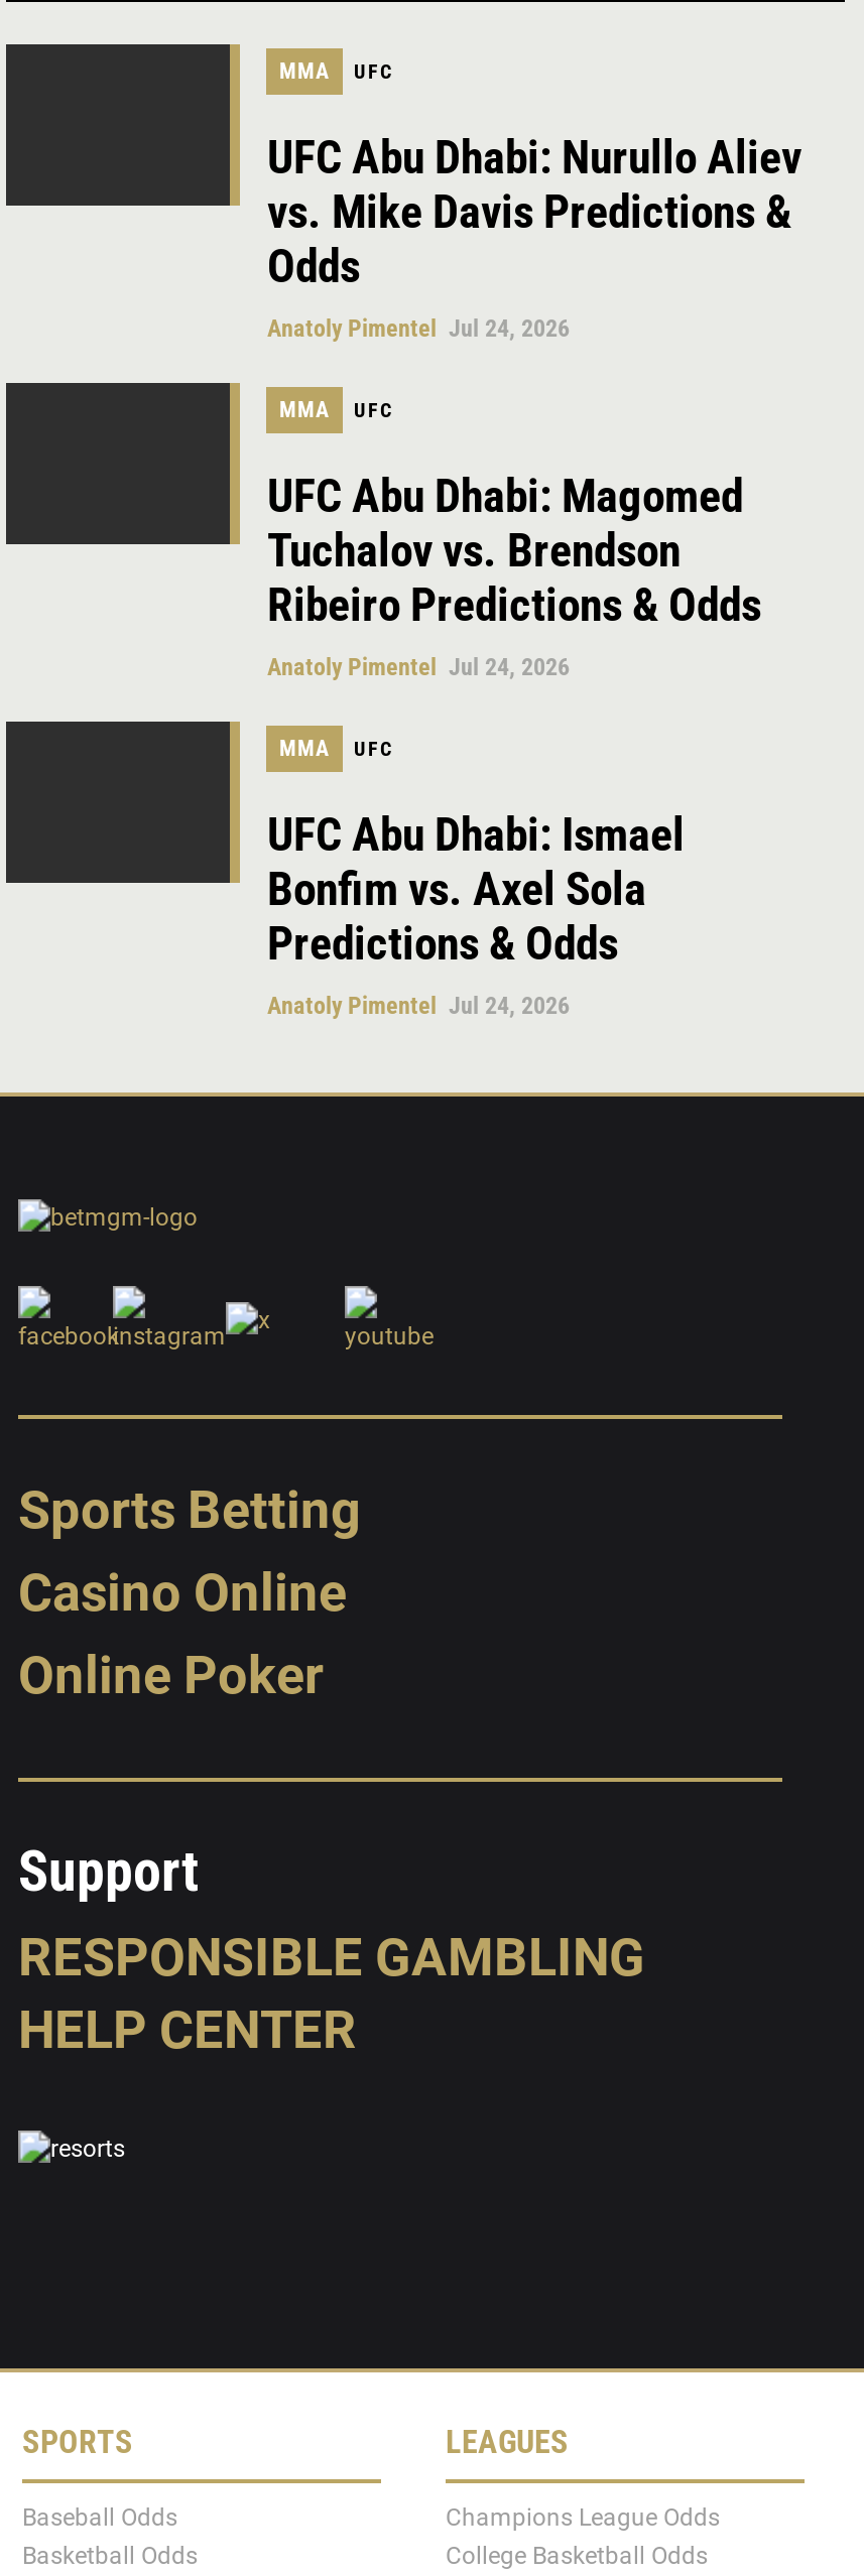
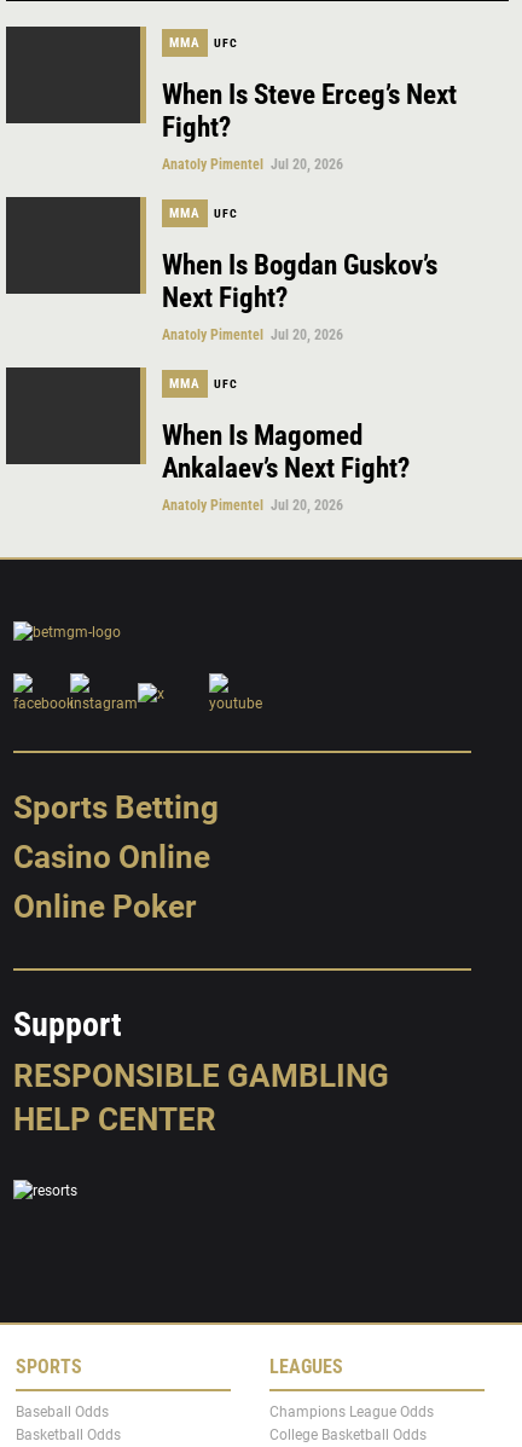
- UFC Abu Dhabi: Nurullo Aliev
- vs. Mike Davis Predictions &
- Odds
- Anatoly Pimentel Jul 24, 2026
+ When Is Steve Erceg’s Next
+ Fight?
+ Anatoly Pimentel Jul 20, 2026

- UFC Abu Dhabi: Magomed
- Tuchalov vs. Brendson
- Ribeiro Predictions & Odds
- Anatoly Pimentel Jul 24, 2026
+ When Is Bogdan Guskov’s
+ Next Fight?
+ Anatoly Pimentel Jul 20, 2026

- UFC Abu Dhabi: Ismael
- Bonfim vs. Axel Sola
- Predictions & Odds
- Anatoly Pimentel Jul 24, 2026
+ When Is Magomed
+ Ankalaev’s Next Fight?
+ Anatoly Pimentel Jul 20, 2026
